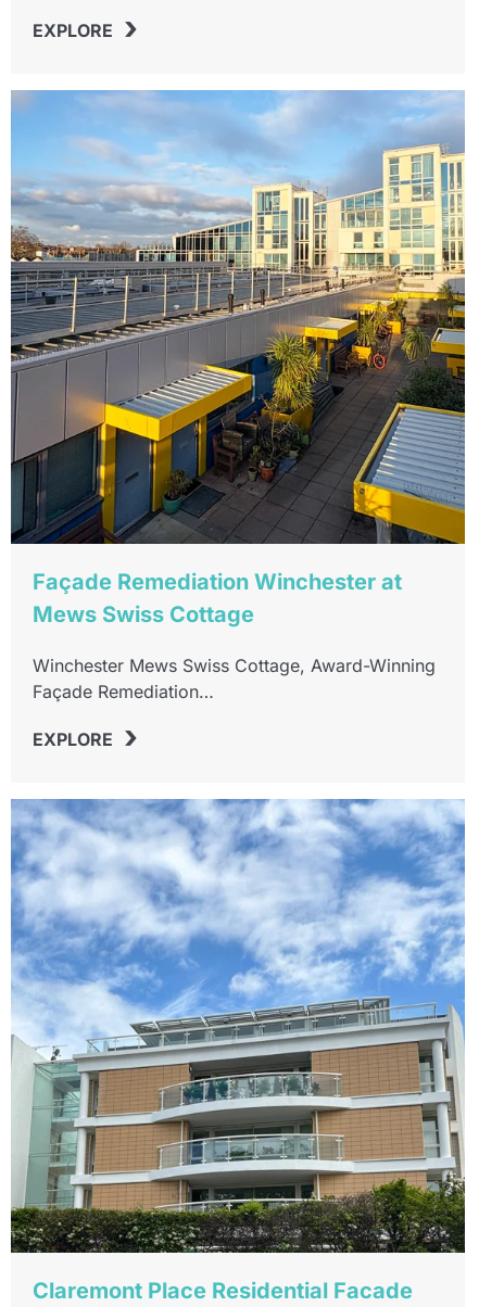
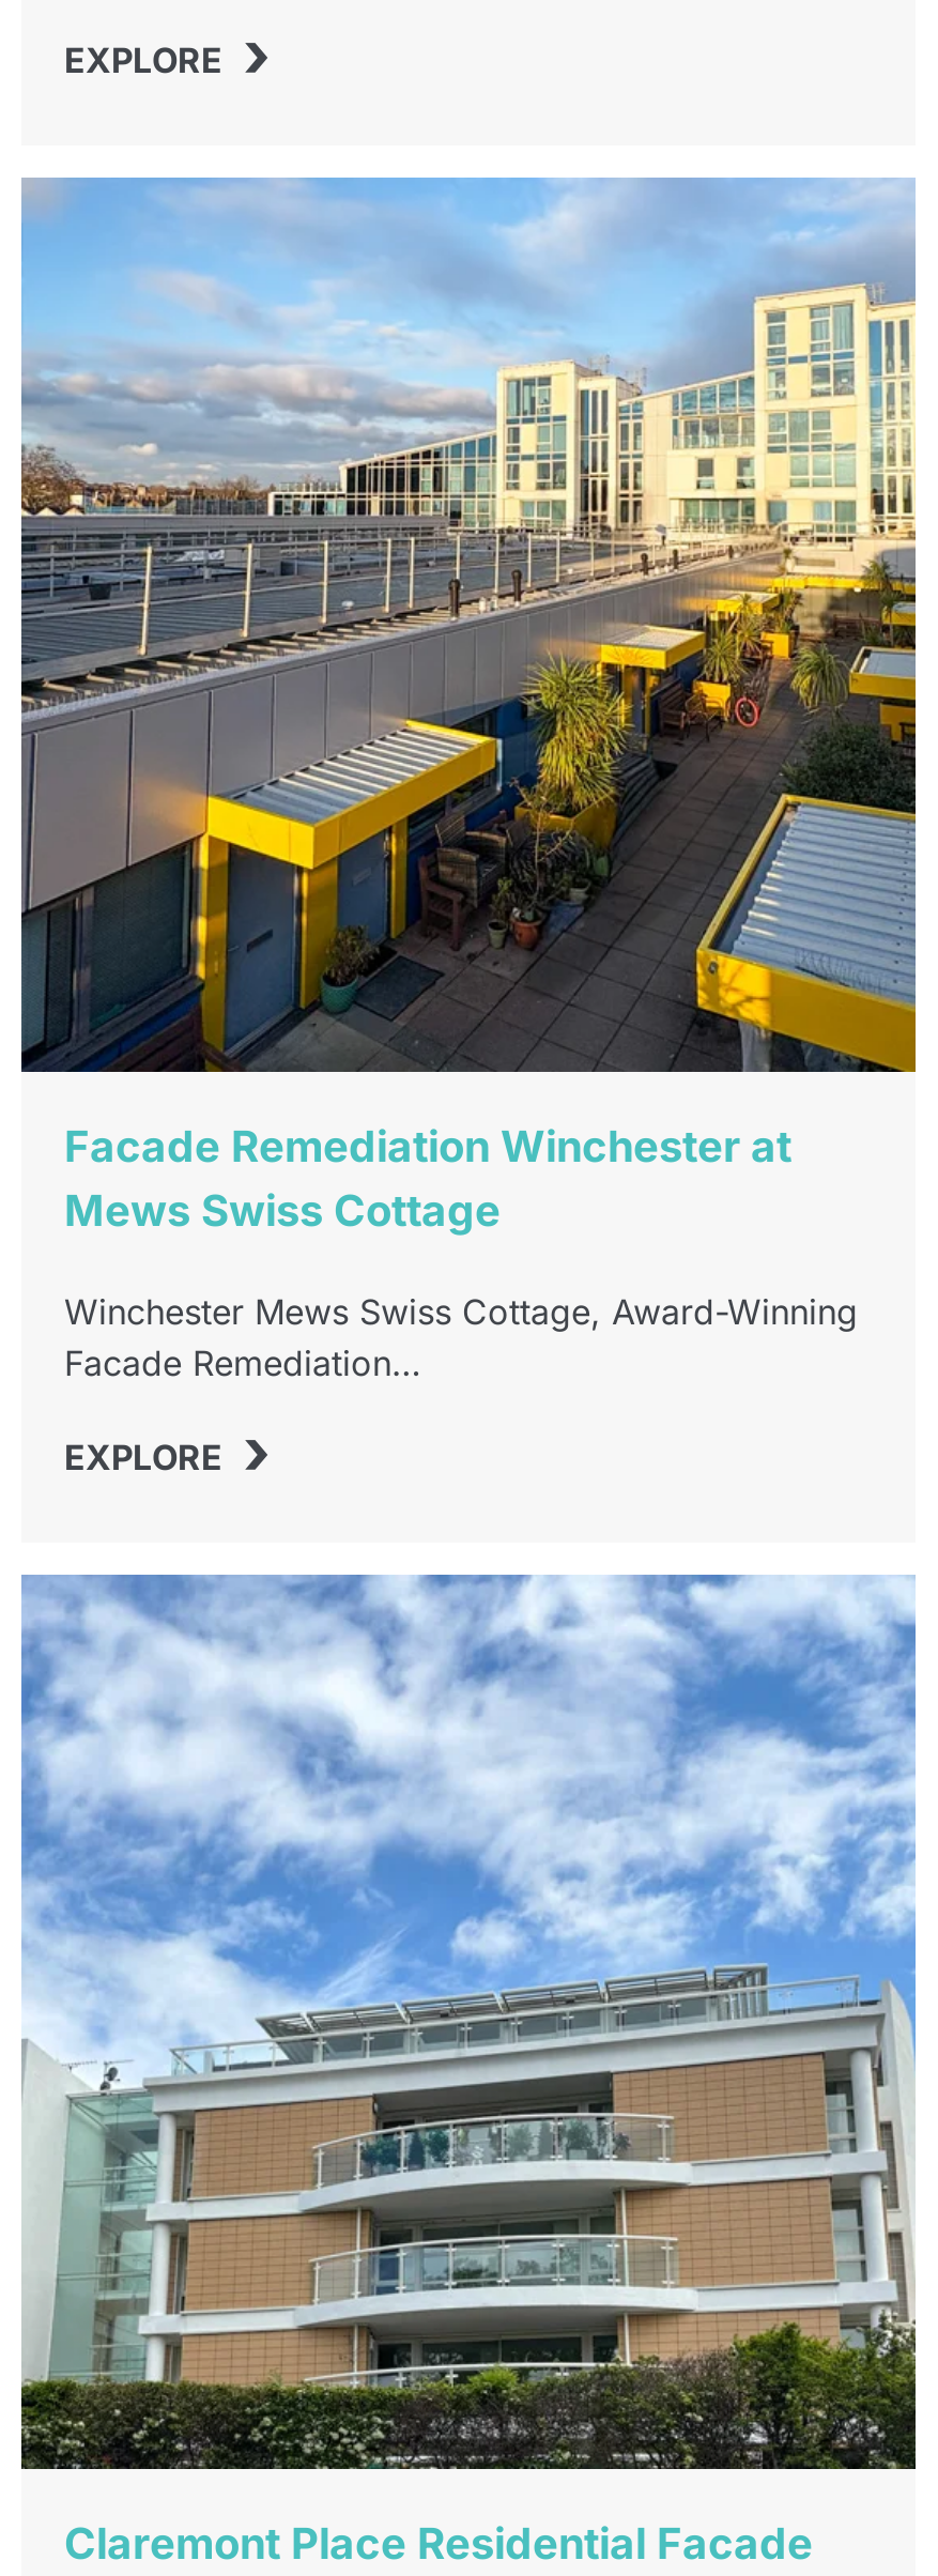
- Façade Remediation Winchester at
+ Facade Remediation Winchester at

- Façade Remediation…
+ Facade Remediation…
